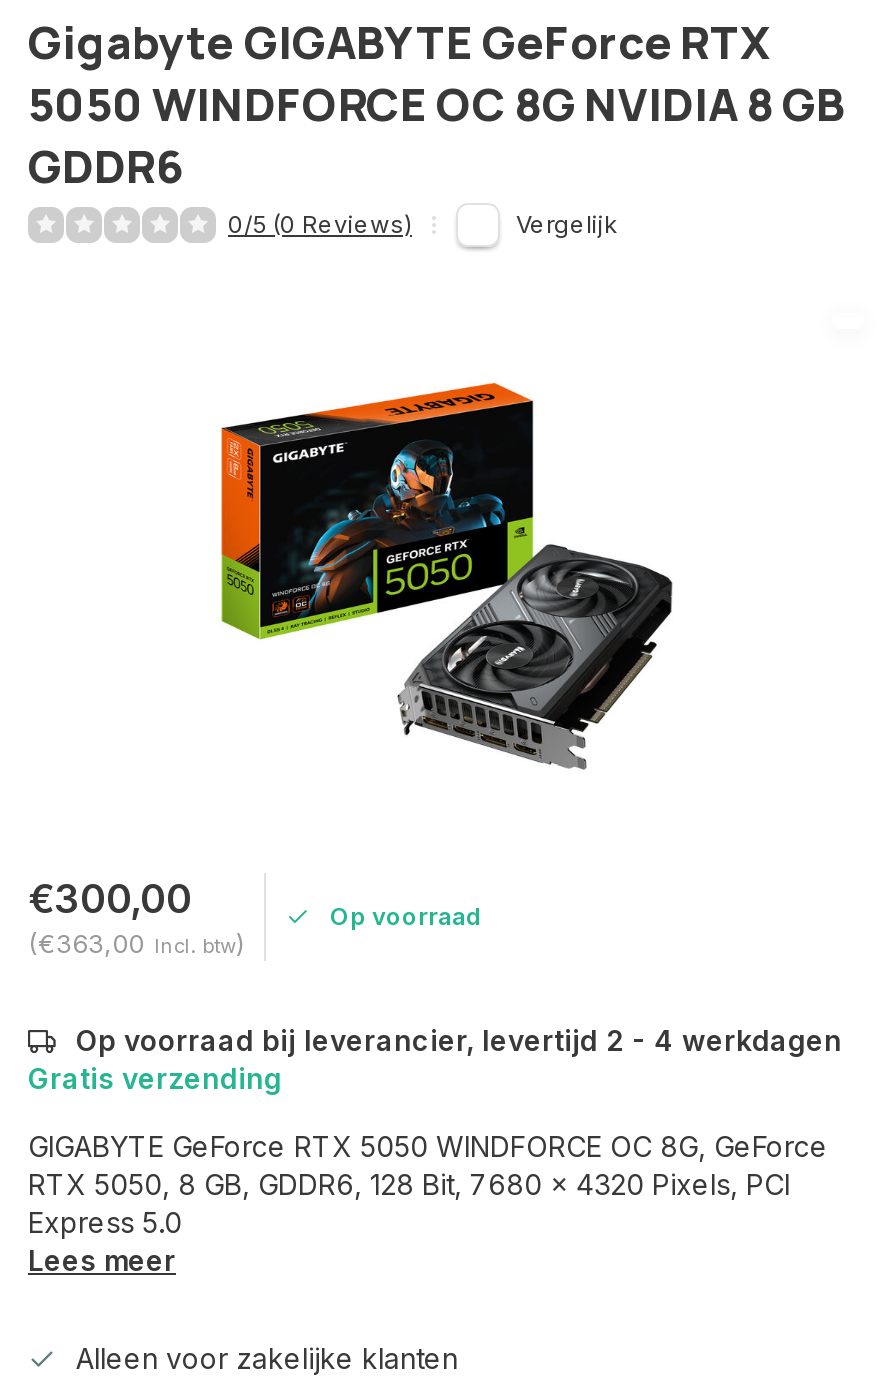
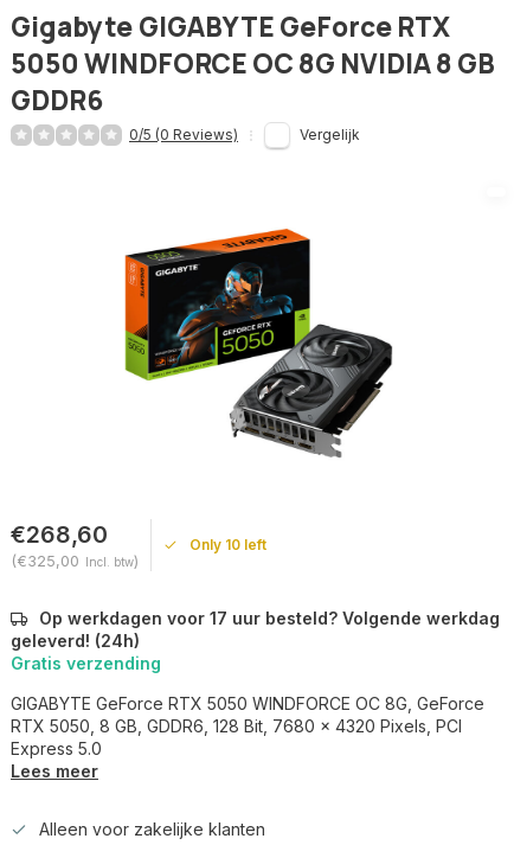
- €300,00
- (€363,00 Incl. btw)
+ €268,60
+ (€325,00 Incl. btw)

- Op voorraad
+ Only 10 left

- Op voorraad bij leverancier, levertijd 2 - 4 werkdagen
+ Op werkdagen voor 17 uur besteld? Volgende werkdag
+ geleverd! (24h)
